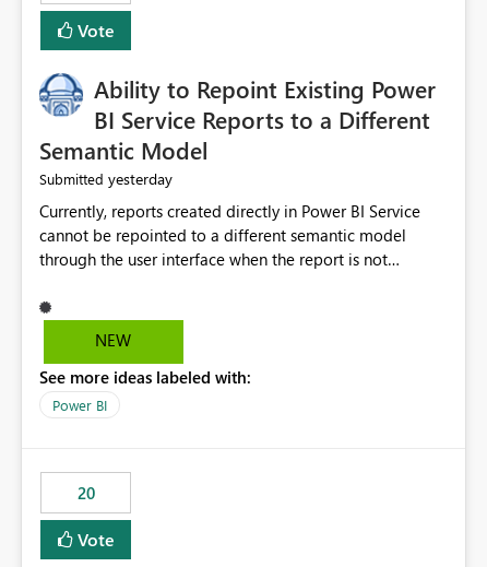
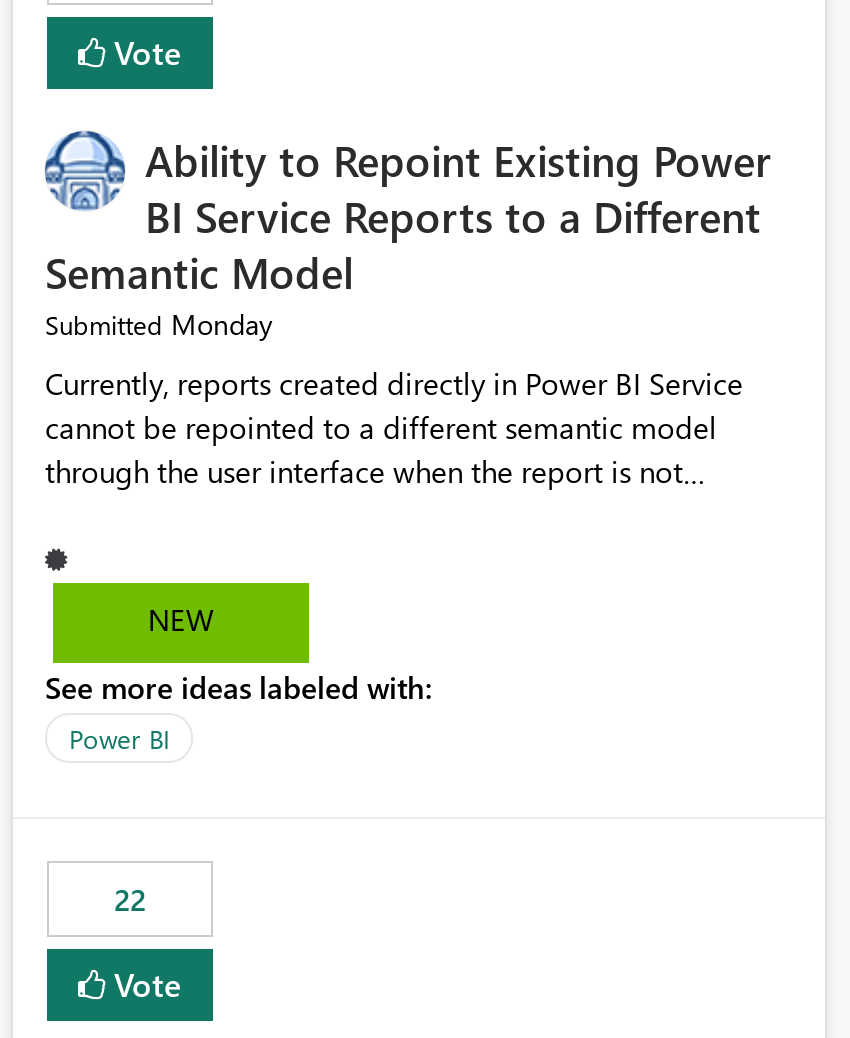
- Submitted yesterday
+ Submitted Monday

- 20
+ 22
